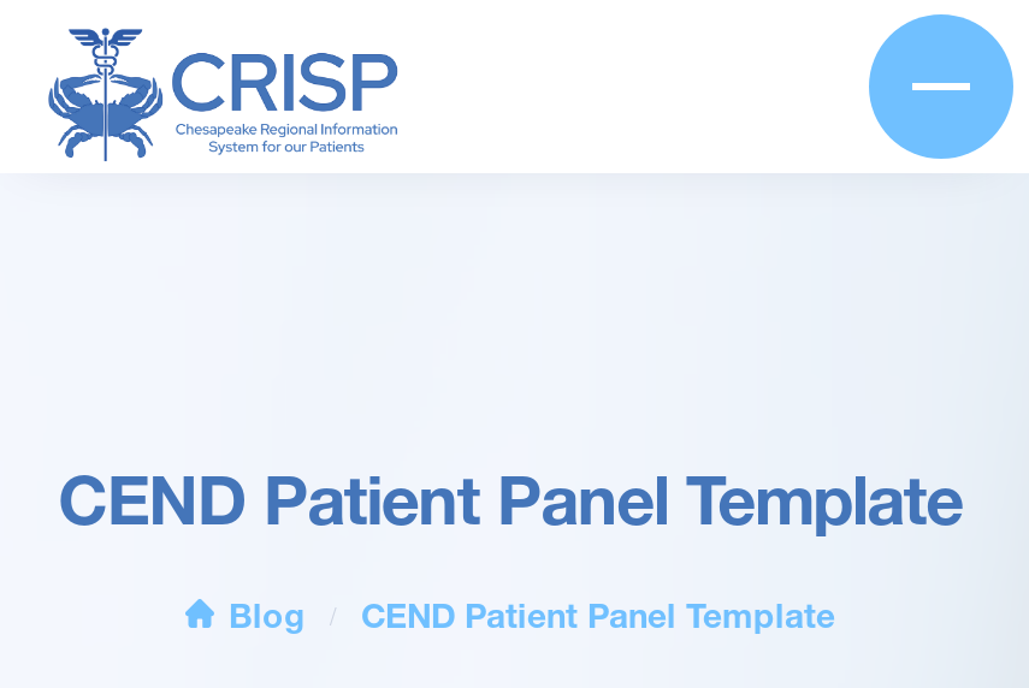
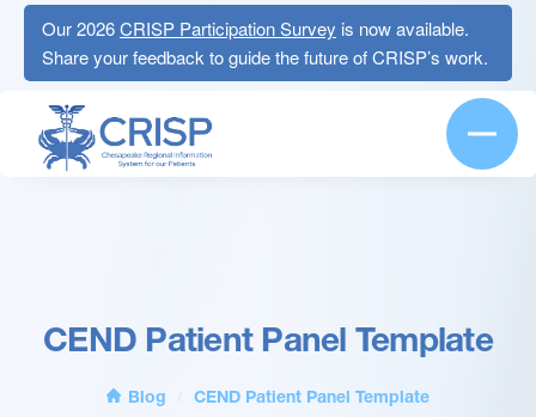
+ Our 2026 CRISP Participation Survey is now available.
+ Share your feedback to guide the future of CRISP’s work.
